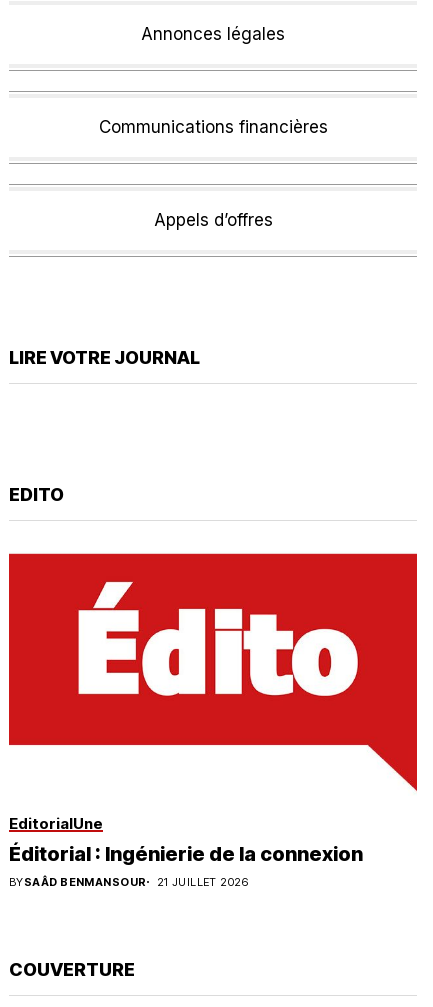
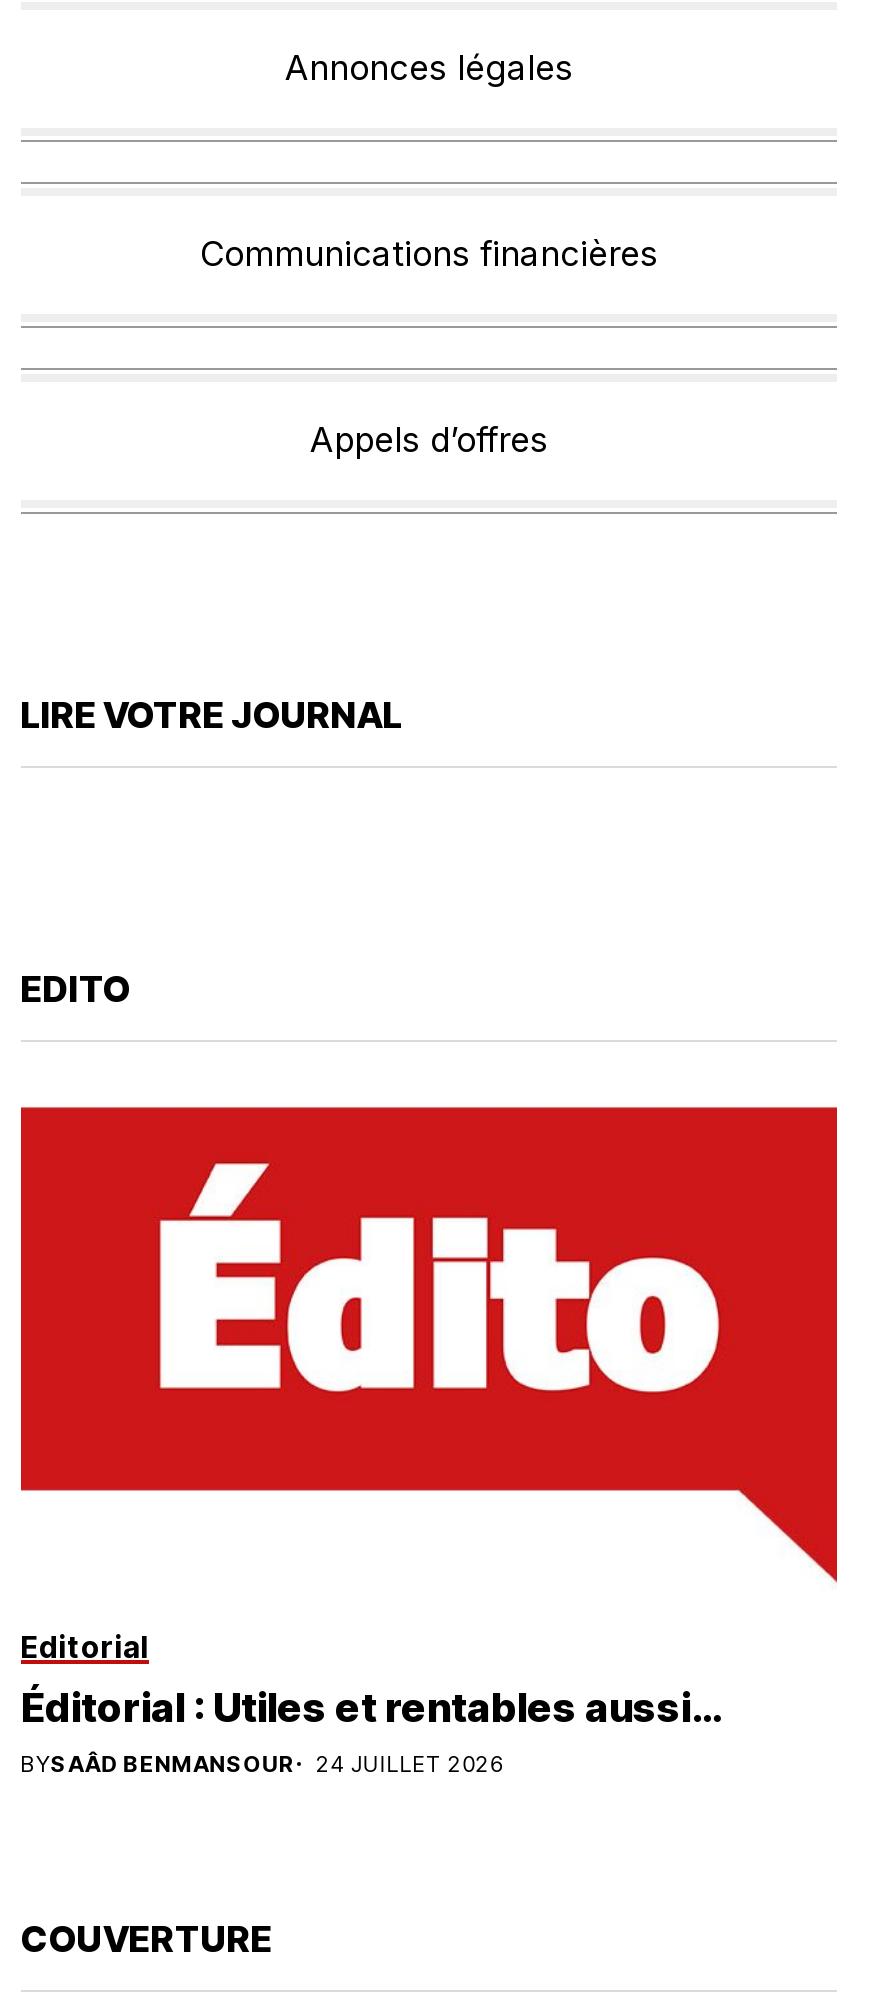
- EditorialUne
- Éditorial : Ingénierie de la connexion
+ Editorial
+ Éditorial : Utiles et rentables aussi…

- BYSAÂD BENMANSOUR 21 JUILLET 2026
+ BYSAÂD BENMANSOUR 24 JUILLET 2026
